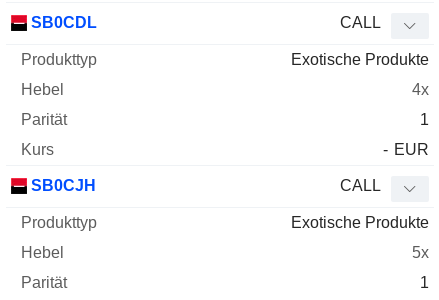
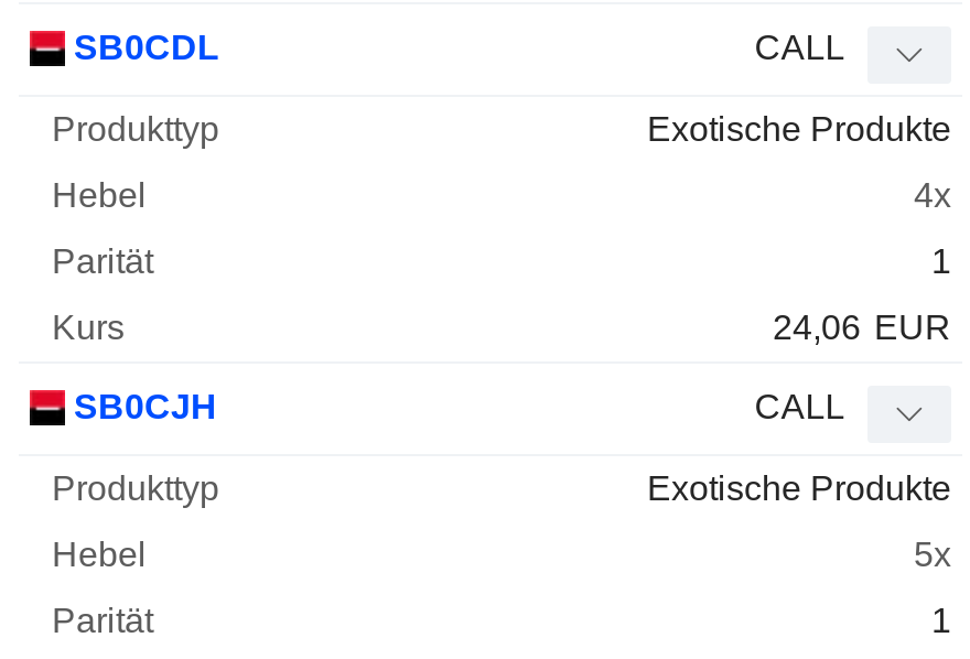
- - EUR
+ 24,06 EUR
